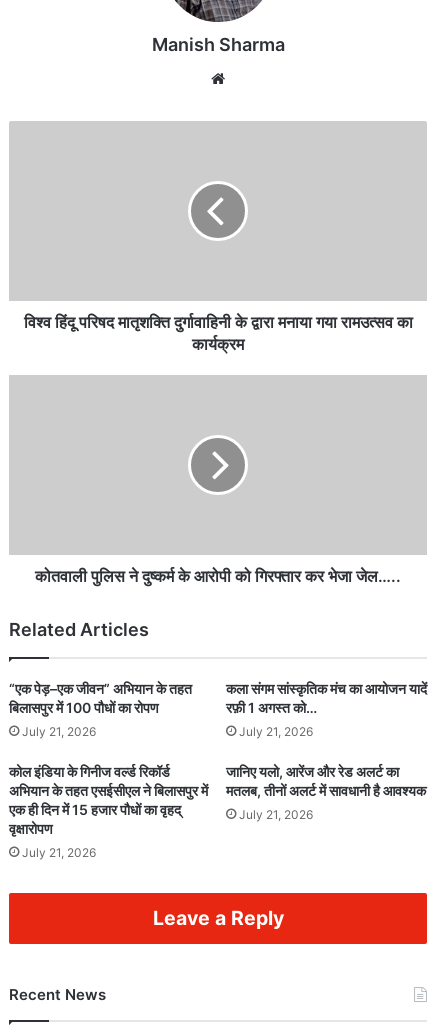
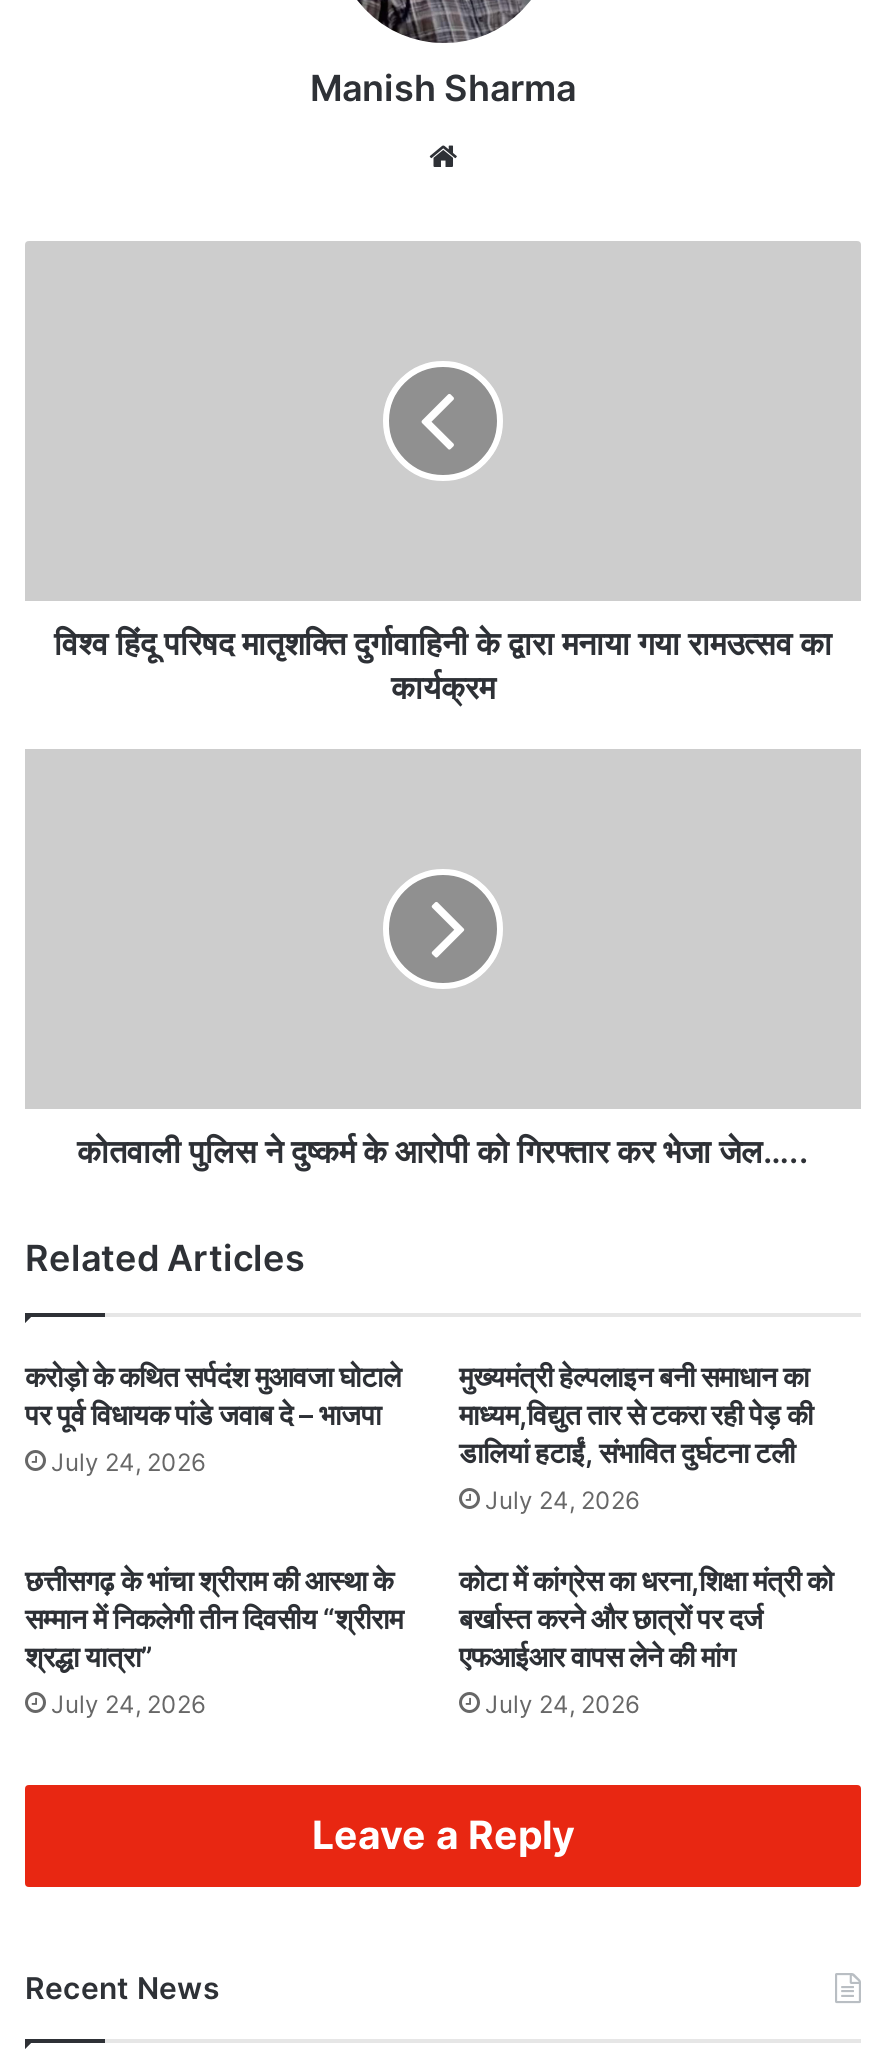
- “एक पेड़–एक जीवन” अभियान के तहत
- बिलासपुर में 100 पौधों का रोपण
+ करोड़ो के कथित सर्पदंश मुआवजा घोटाले
+ पर पूर्व विधायक पांडे जवाब दे – भाजपा

- कला संगम सांस्कृतिक मंच का आयोजन यादें
- रफ़ी 1 अगस्त को…
+ मुख्यमंत्री हेल्पलाइन बनी समाधान का
+ माध्यम,विद्युत तार से टकरा रही पेड़ की
+ डालियां हटाईं, संभावित दुर्घटना टली

- July 21, 2026
+ July 24, 2026

- July 21, 2026
+ July 24, 2026

- कोल इंडिया के गिनीज वर्ल्ड रिकॉर्ड
- अभियान के तहत एसईसीएल ने बिलासपुर में
- एक ही दिन में 15 हजार पौधों का वृहद्
- वृक्षारोपण
+ छत्तीसगढ़ के भांचा श्रीराम की आस्था के
+ सम्मान में निकलेगी तीन दिवसीय “श्रीराम
+ श्रद्धा यात्रा”

- जानिए यलो, आरेंज और रेड अलर्ट का
- मतलब, तीनों अलर्ट में सावधानी है आवश्यक
+ कोटा में कांग्रेस का धरना,शिक्षा मंत्री को
+ बर्खास्त करने और छात्रों पर दर्ज
+ एफआईआर वापस लेने की मांग

- July 21, 2026
+ July 24, 2026

- July 21, 2026
+ July 24, 2026
